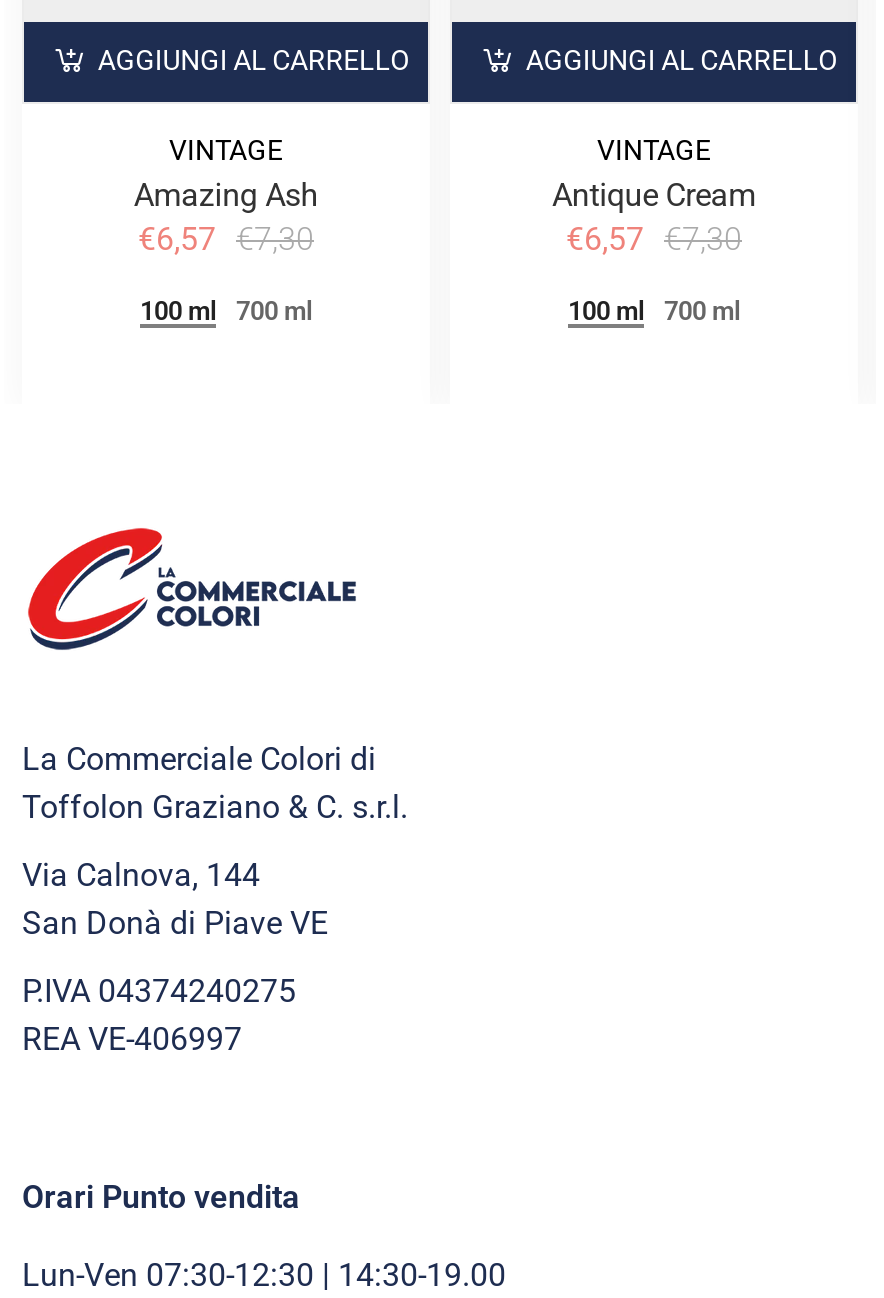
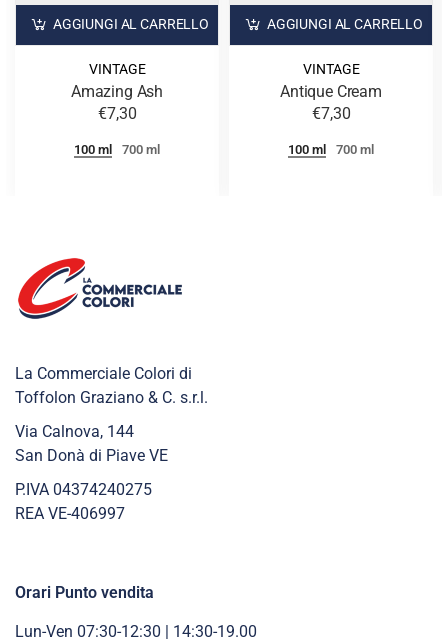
- €6,57 €7,30
+ €7,30

- €6,57 €7,30
+ €7,30
